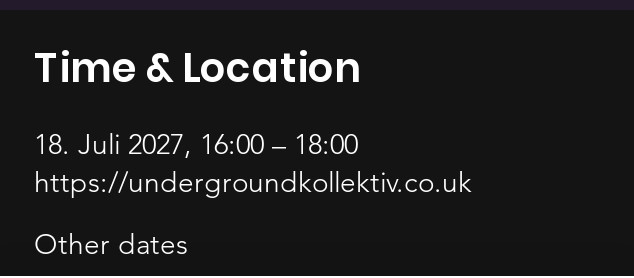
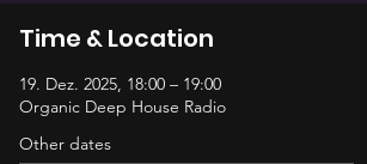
- 18. Juli 2027, 16:00 – 18:00
- https://undergroundkollektiv.co.uk
+ 19. Dez. 2025, 18:00 – 19:00
+ Organic Deep House Radio
